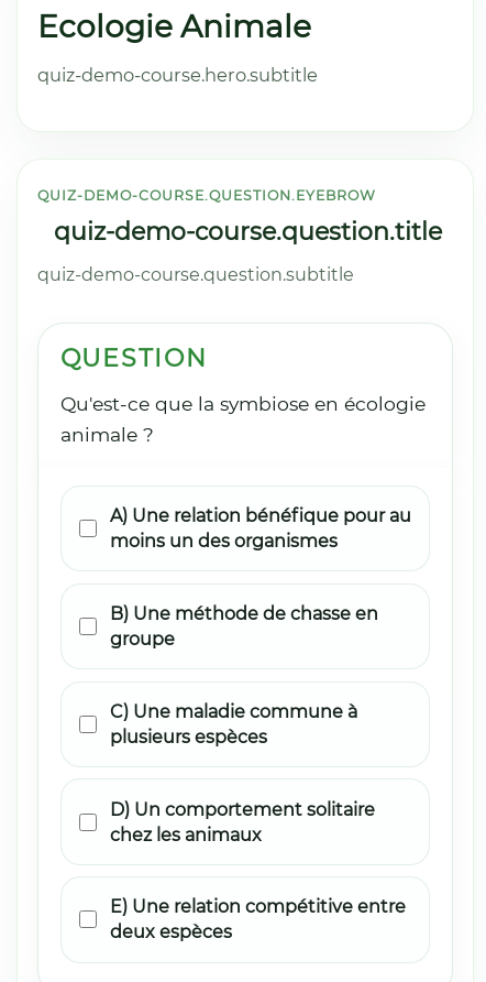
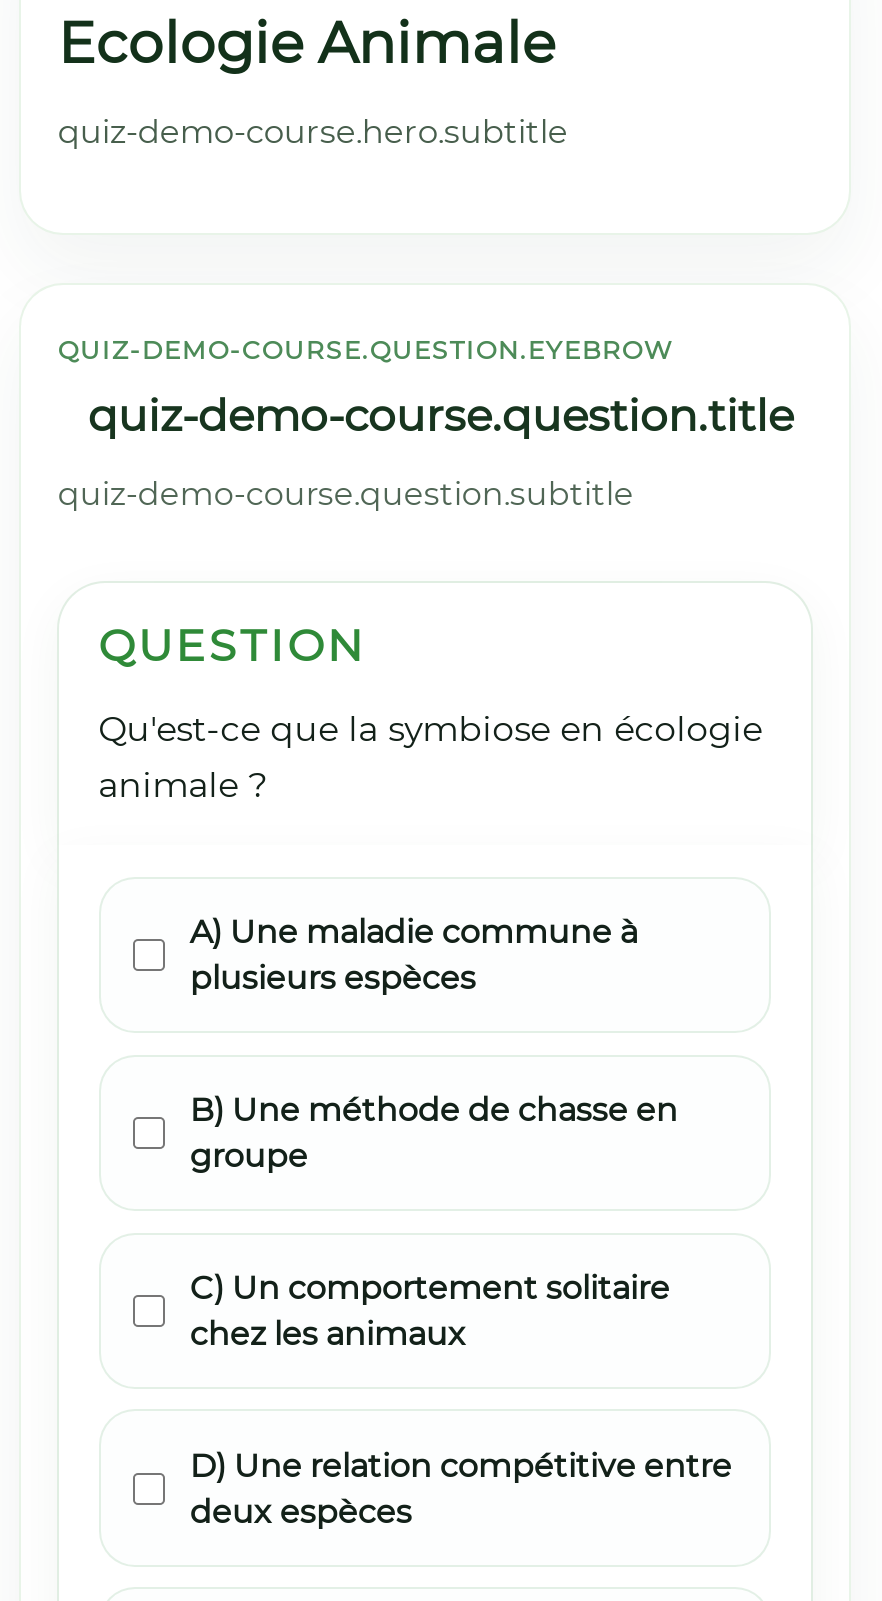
- A) Une relation bénéfique pour au
- moins un des organismes
+ A) Une maladie commune à

- C) Une maladie commune à
- D) Un comportement solitaire
+ C) Un comportement solitaire

moved up: plusieurs espèces

- E) Une relation compétitive entre
+ D) Une relation compétitive entre
